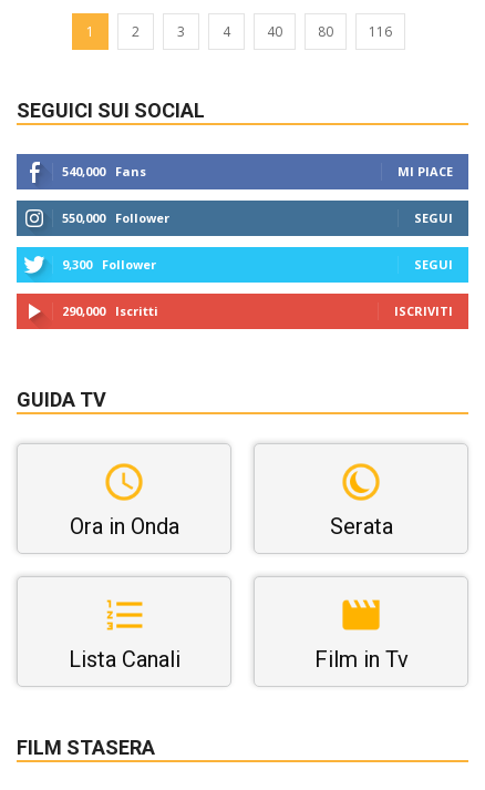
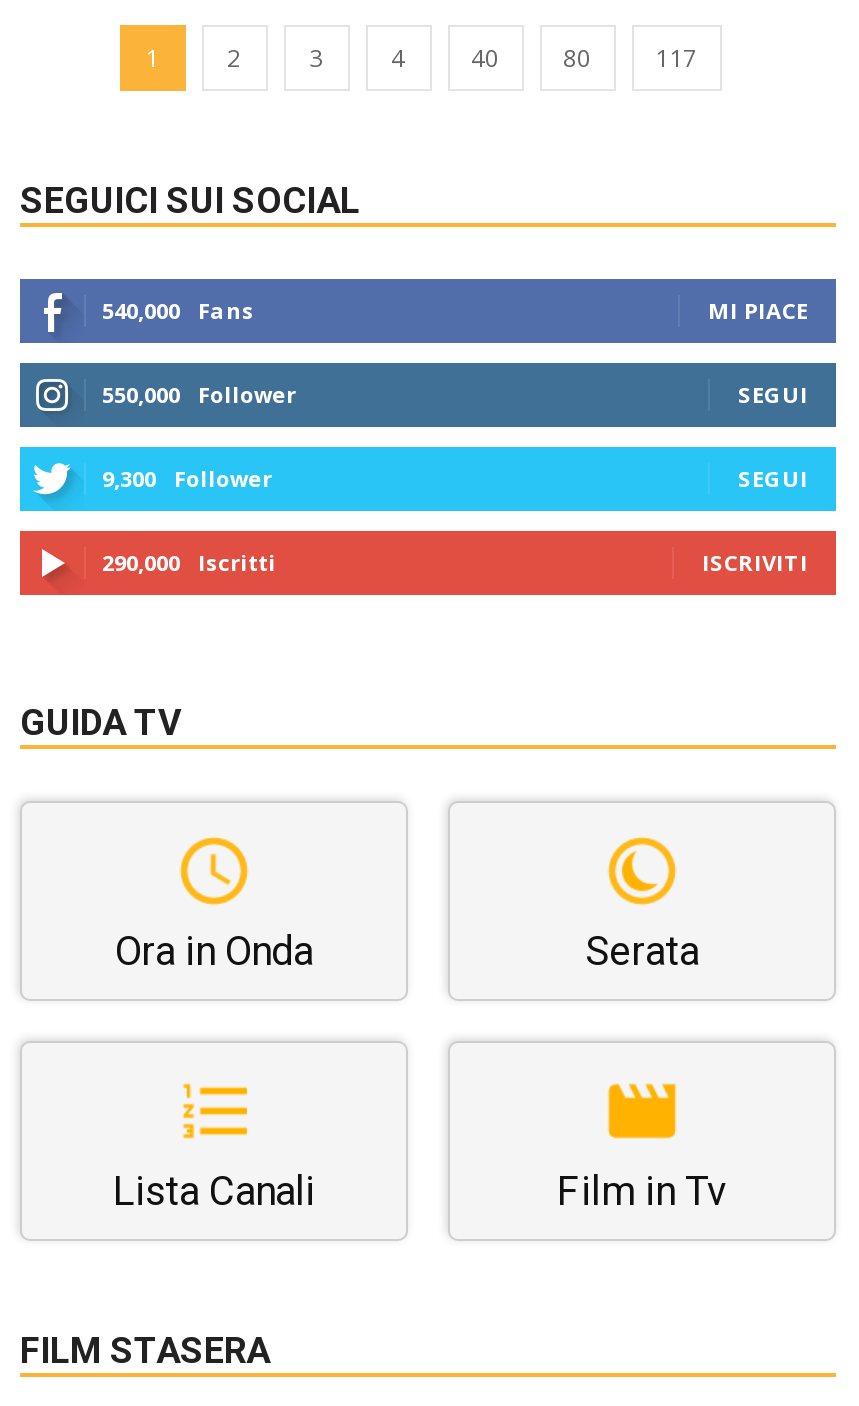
- 1 2 3 4 40 80 116
+ 1 2 3 4 40 80 117
